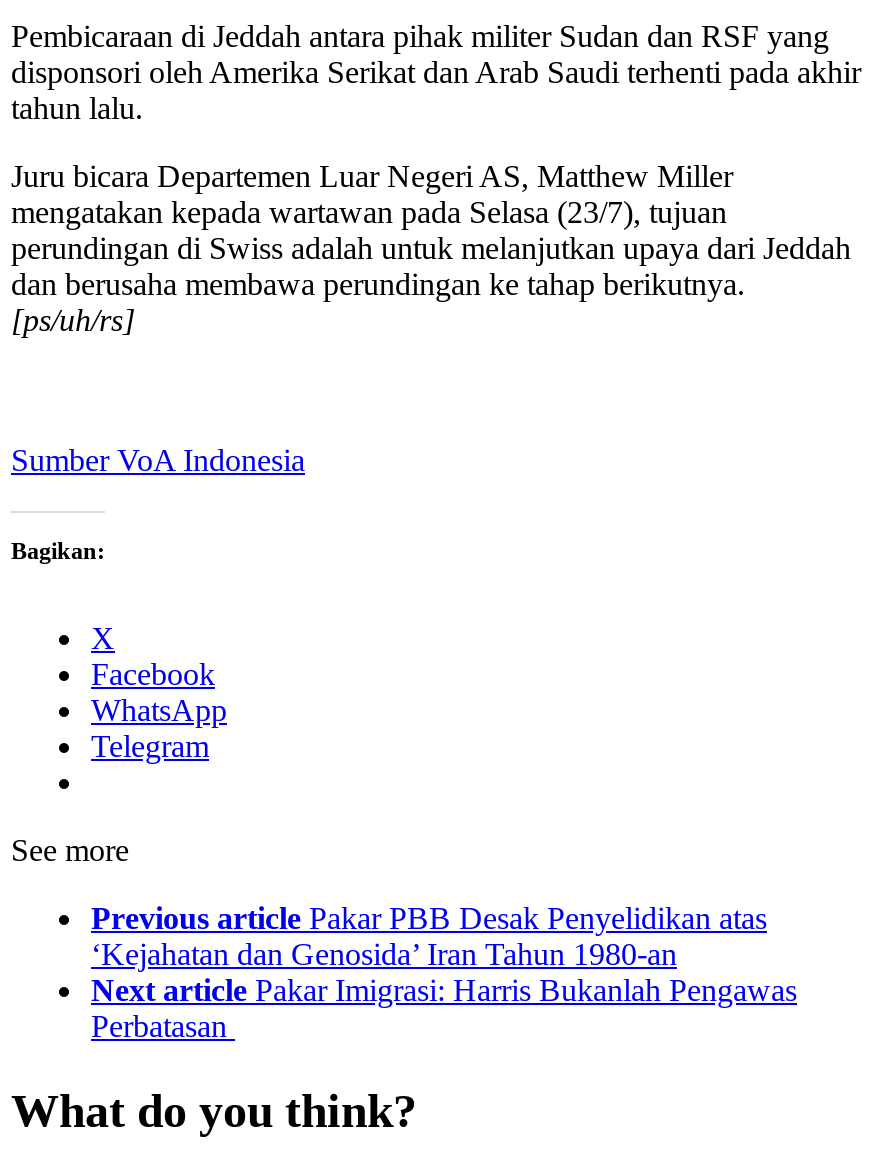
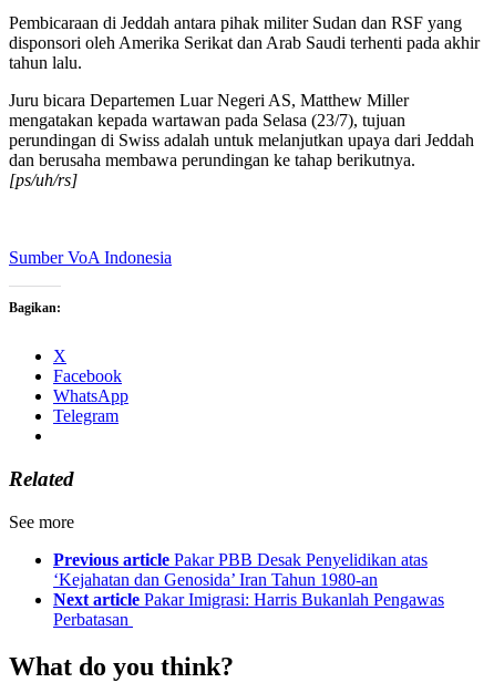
+ Related
